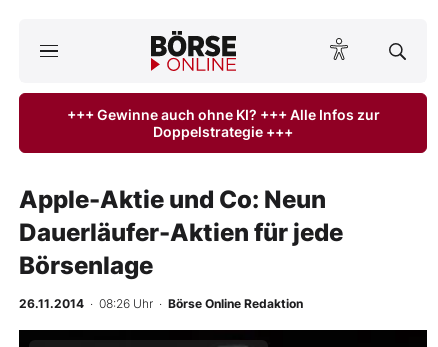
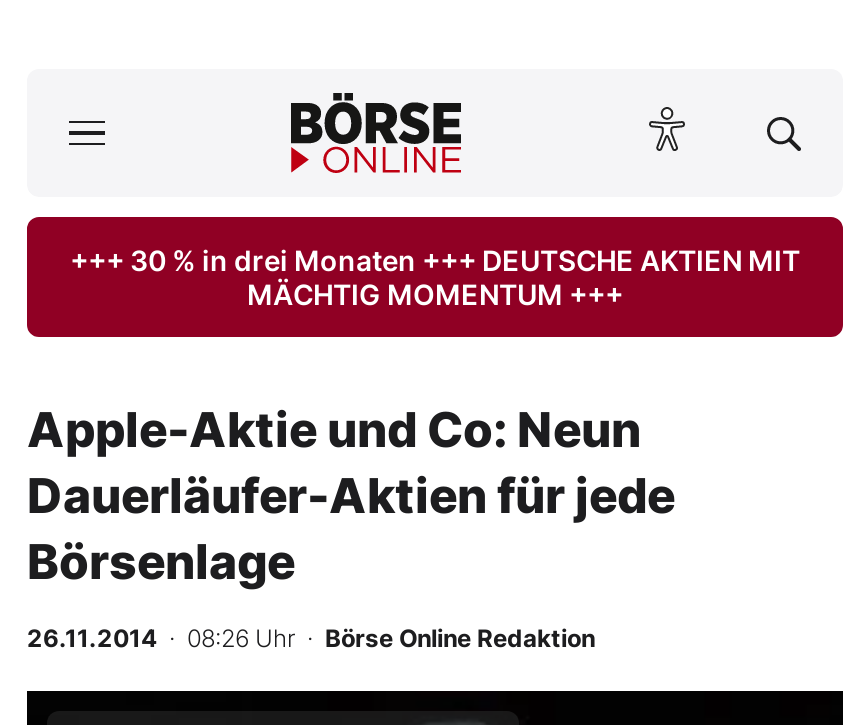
- +++ Gewinne auch ohne KI? +++ Alle Infos zur
- Doppelstrategie +++
+ +++ 30 % in drei Monaten +++ DEUTSCHE AKTIEN MIT
+ MÄCHTIG MOMENTUM +++
